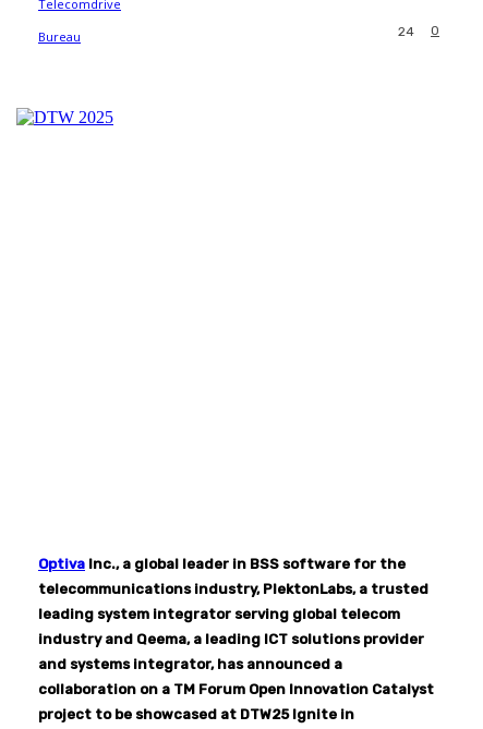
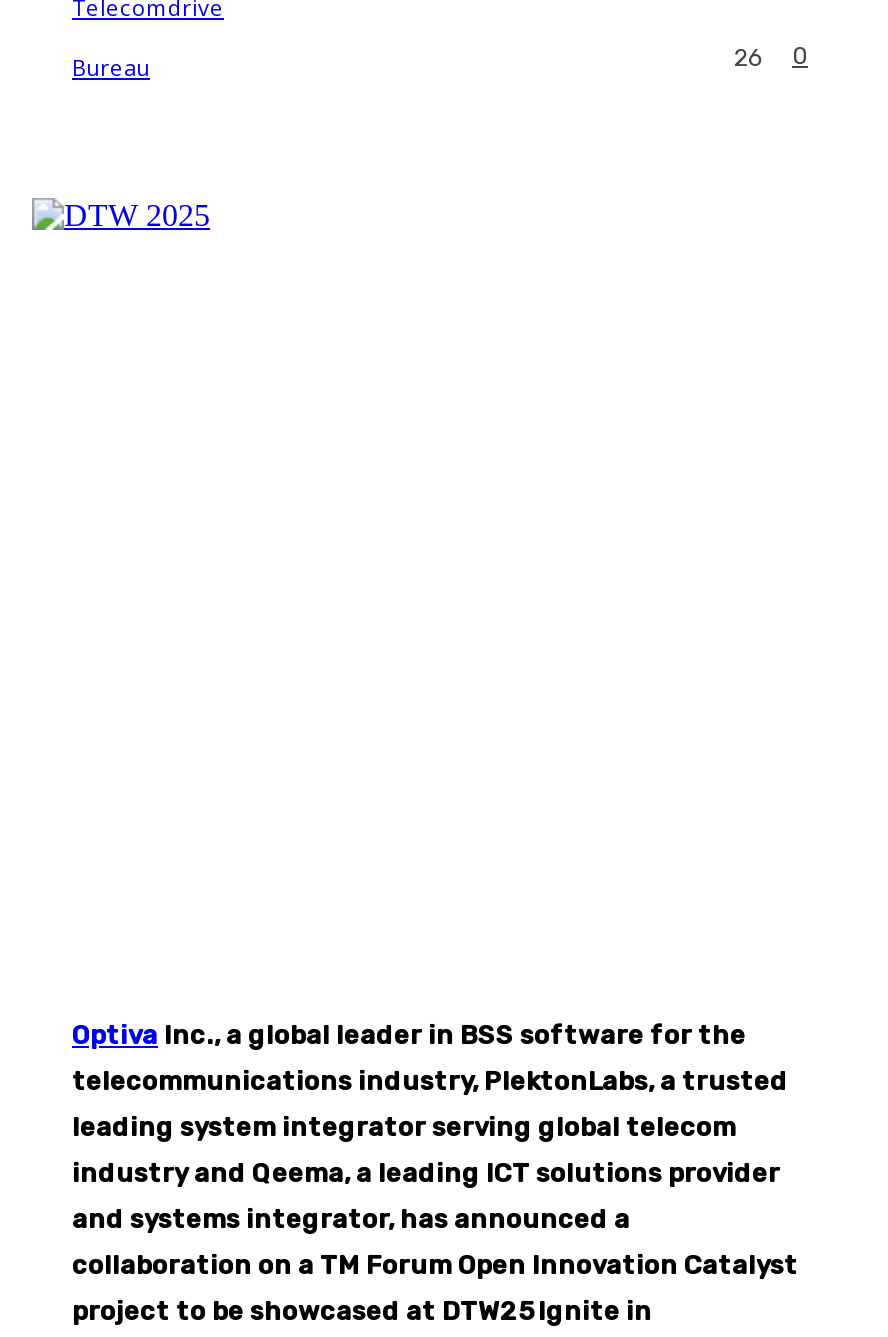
- 24 0
+ 26 0
